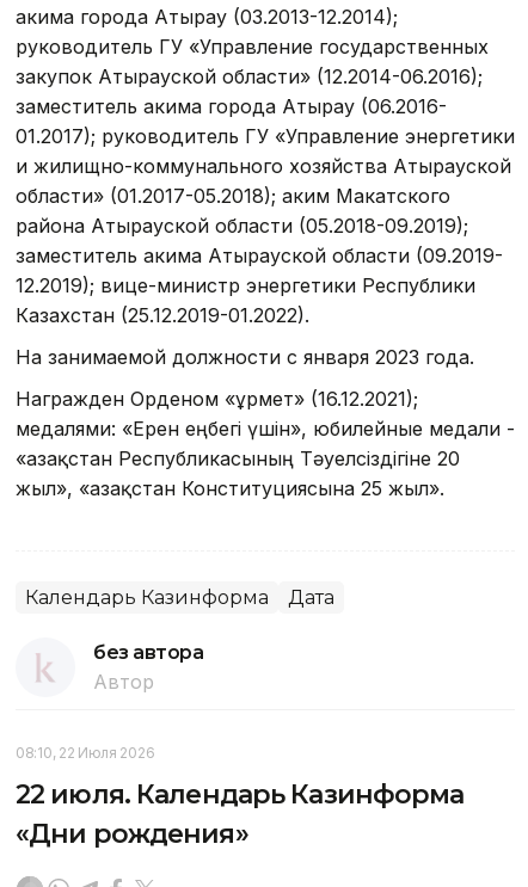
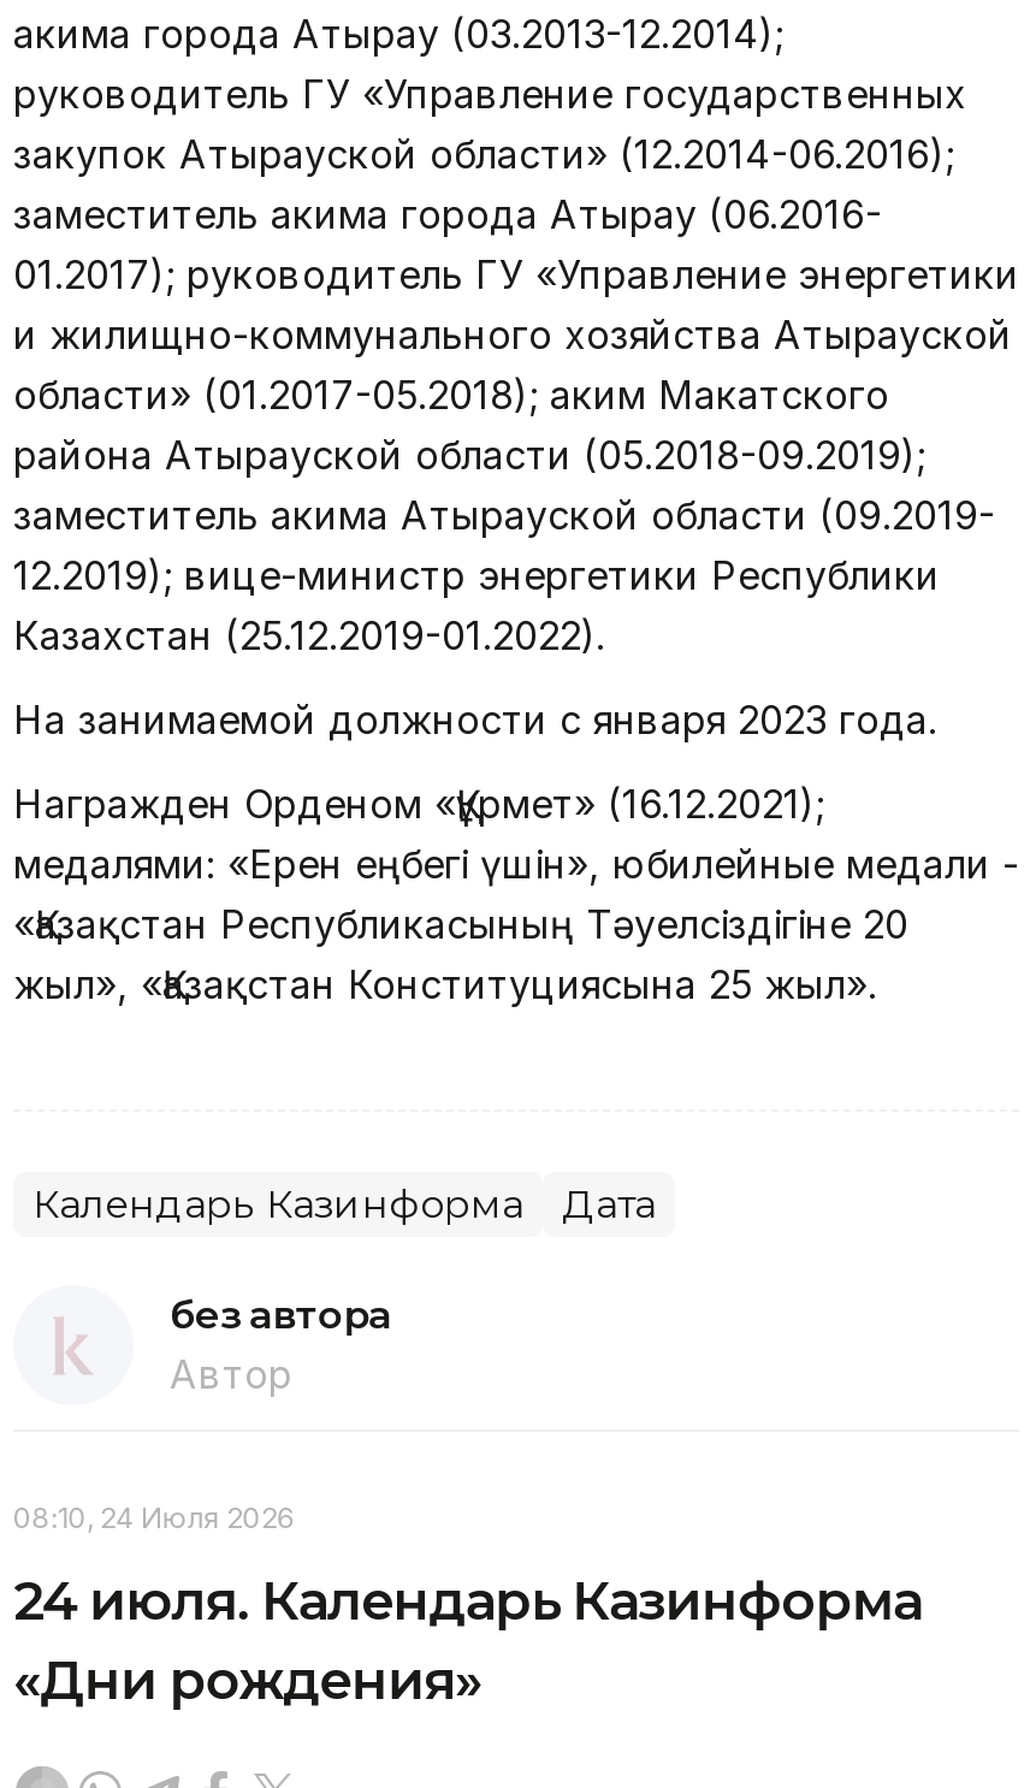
- 08:10, 22 Июля 2026
+ 08:10, 24 Июля 2026

- 22 июля. Календарь Казинформа
+ 24 июля. Календарь Казинформа
